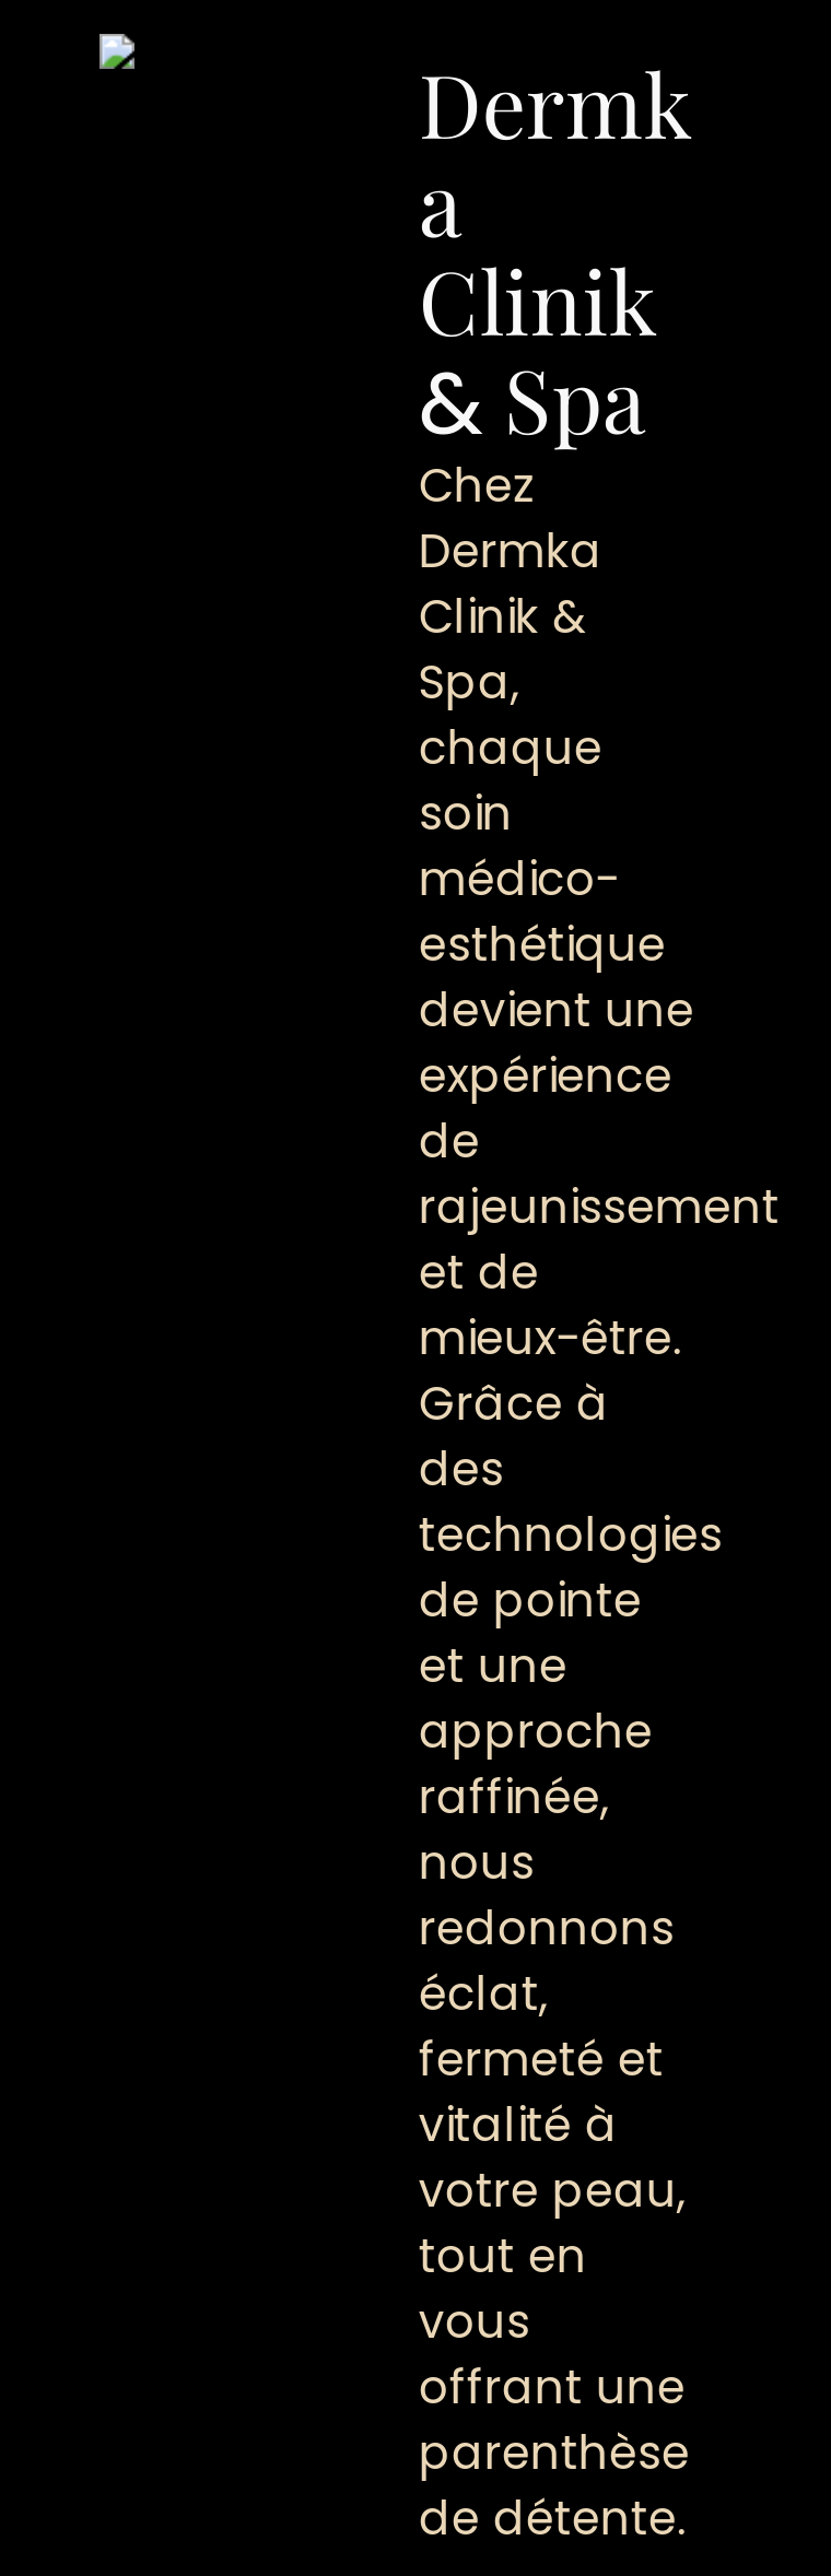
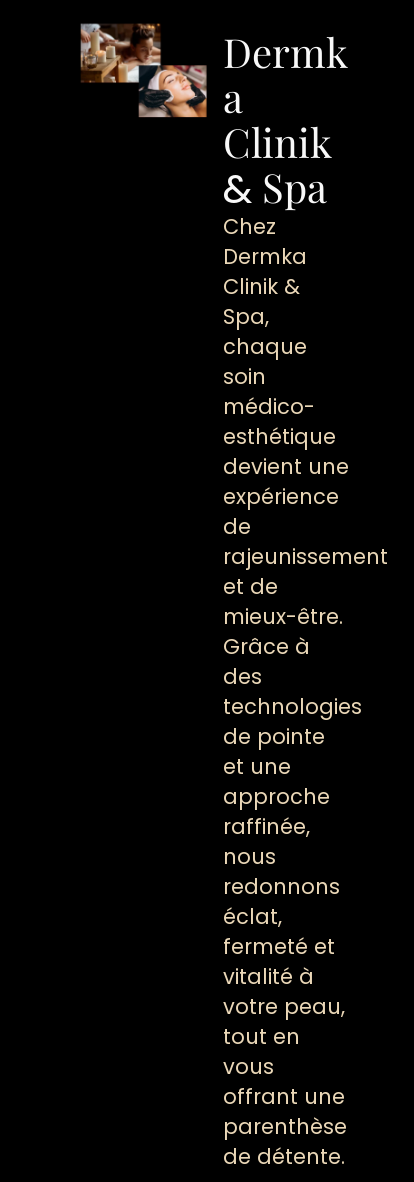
+ [image]
